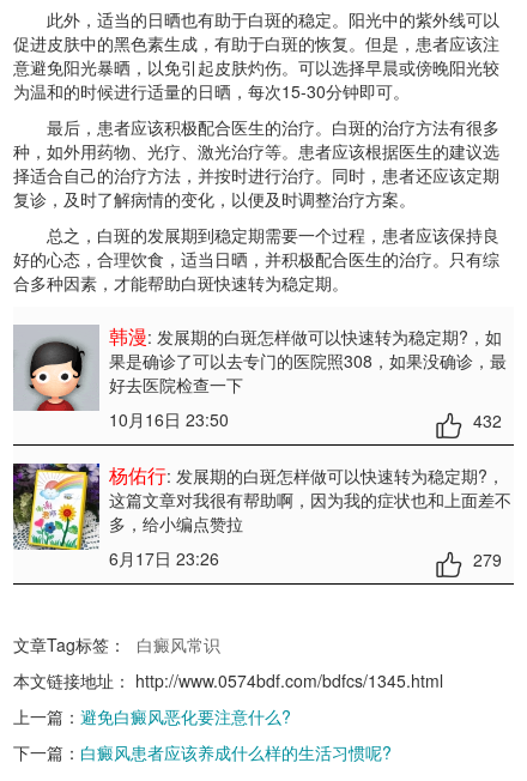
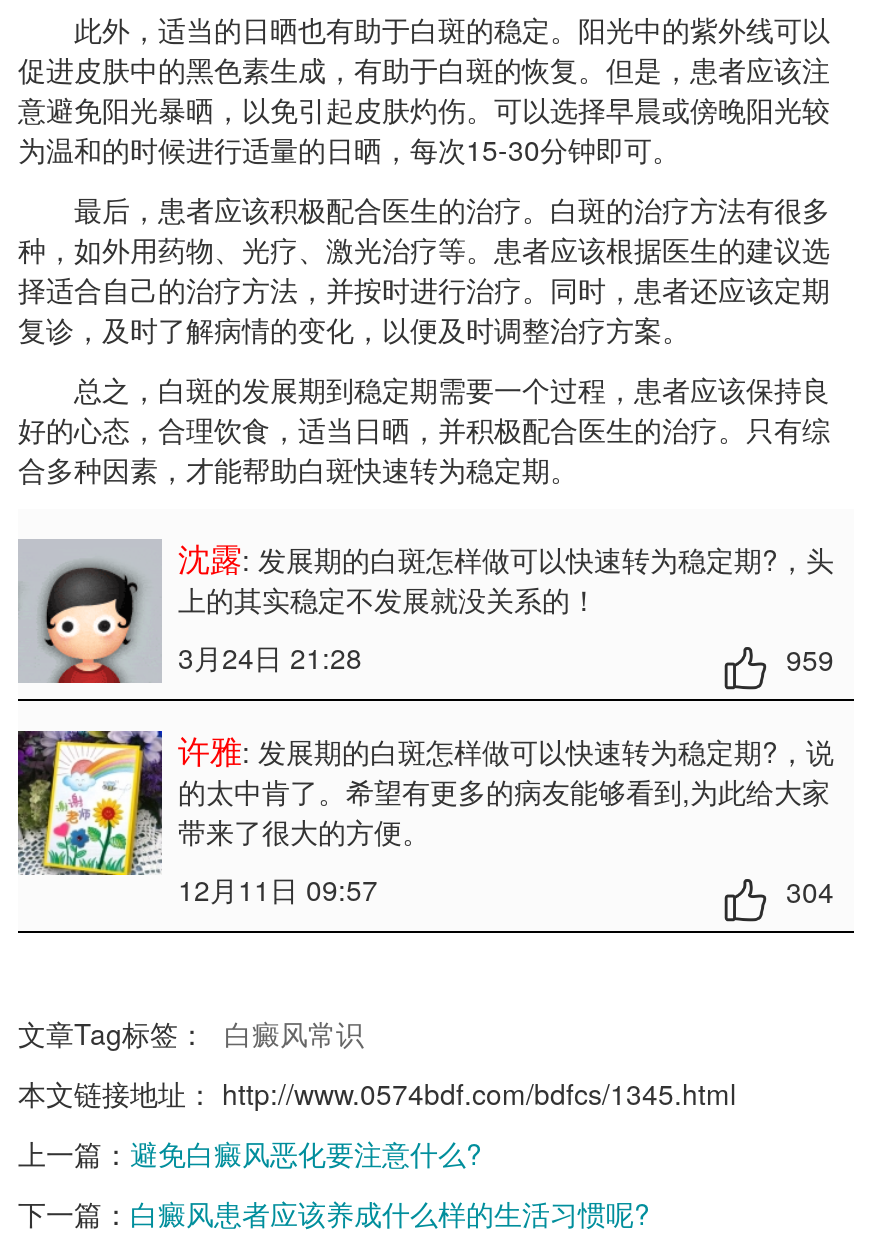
- 韩漫: 发展期的白斑怎样做可以快速转为稳定期?，如
- 果是确诊了可以去专门的医院照308，如果没确诊，最
- 好去医院检查一下
- 10月16日 23:50
- 432
+ 沈露: 发展期的白斑怎样做可以快速转为稳定期?，头
+ 上的其实稳定不发展就没关系的！
+ 3月24日 21:28
+ 959

- 杨佑行: 发展期的白斑怎样做可以快速转为稳定期?，
- 这篇文章对我很有帮助啊，因为我的症状也和上面差不
- 多，给小编点赞拉
- 6月17日 23:26
- 279
+ 许雅: 发展期的白斑怎样做可以快速转为稳定期?，说
+ 的太中肯了。希望有更多的病友能够看到,为此给大家
+ 带来了很大的方便。
+ 12月11日 09:57
+ 304
